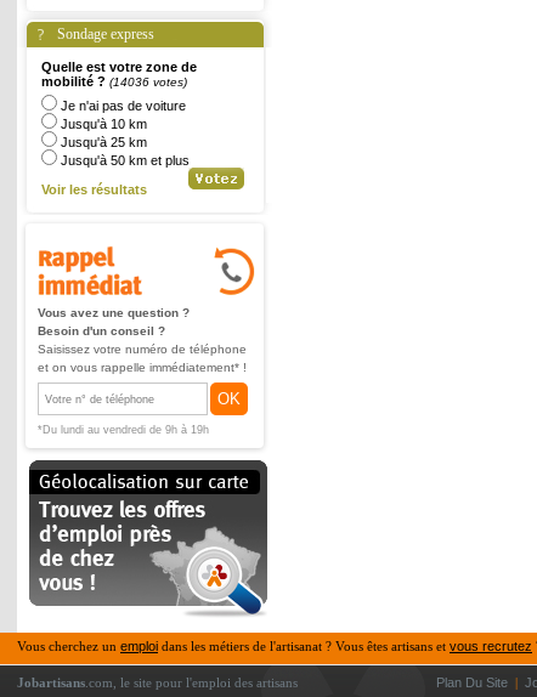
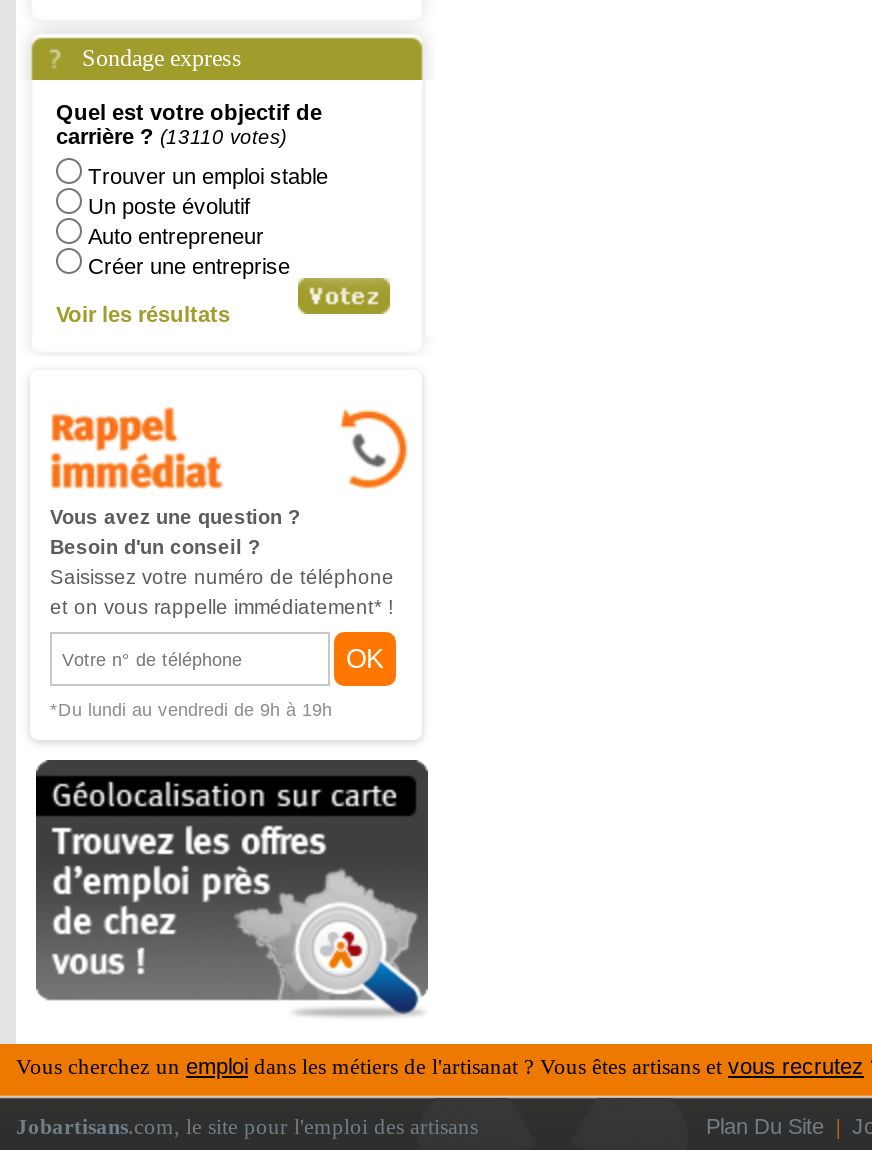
- Quelle est votre zone de
- mobilité ? (14036 votes)
+ Quel est votre objectif de
+ carrière ? (13110 votes)

- Je n'ai pas de voiture
- Jusqu'à 10 km
- Jusqu'à 25 km
- Jusqu'à 50 km et plus
+ Trouver un emploi stable
+ Un poste évolutif
+ Auto entrepreneur
+ Créer une entreprise
